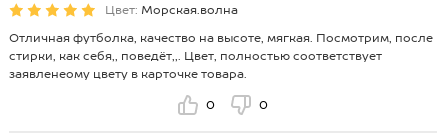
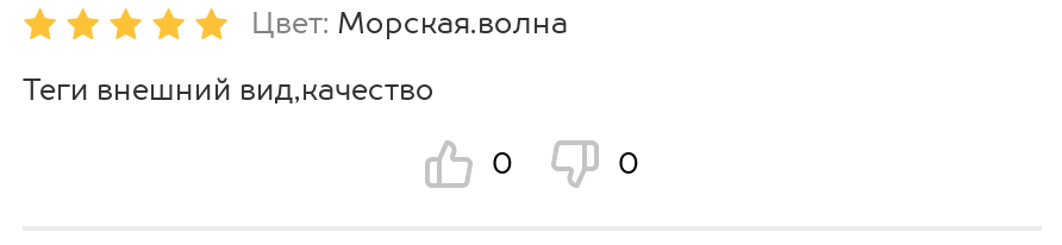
- Отличная футболка, качество на высоте, мягкая. Посмотрим, после
- стирки, как себя,, поведёт,,. Цвет, полностью соответствует
- заявленеому цвету в карточке товара.
+ Теги внешний вид,качество
